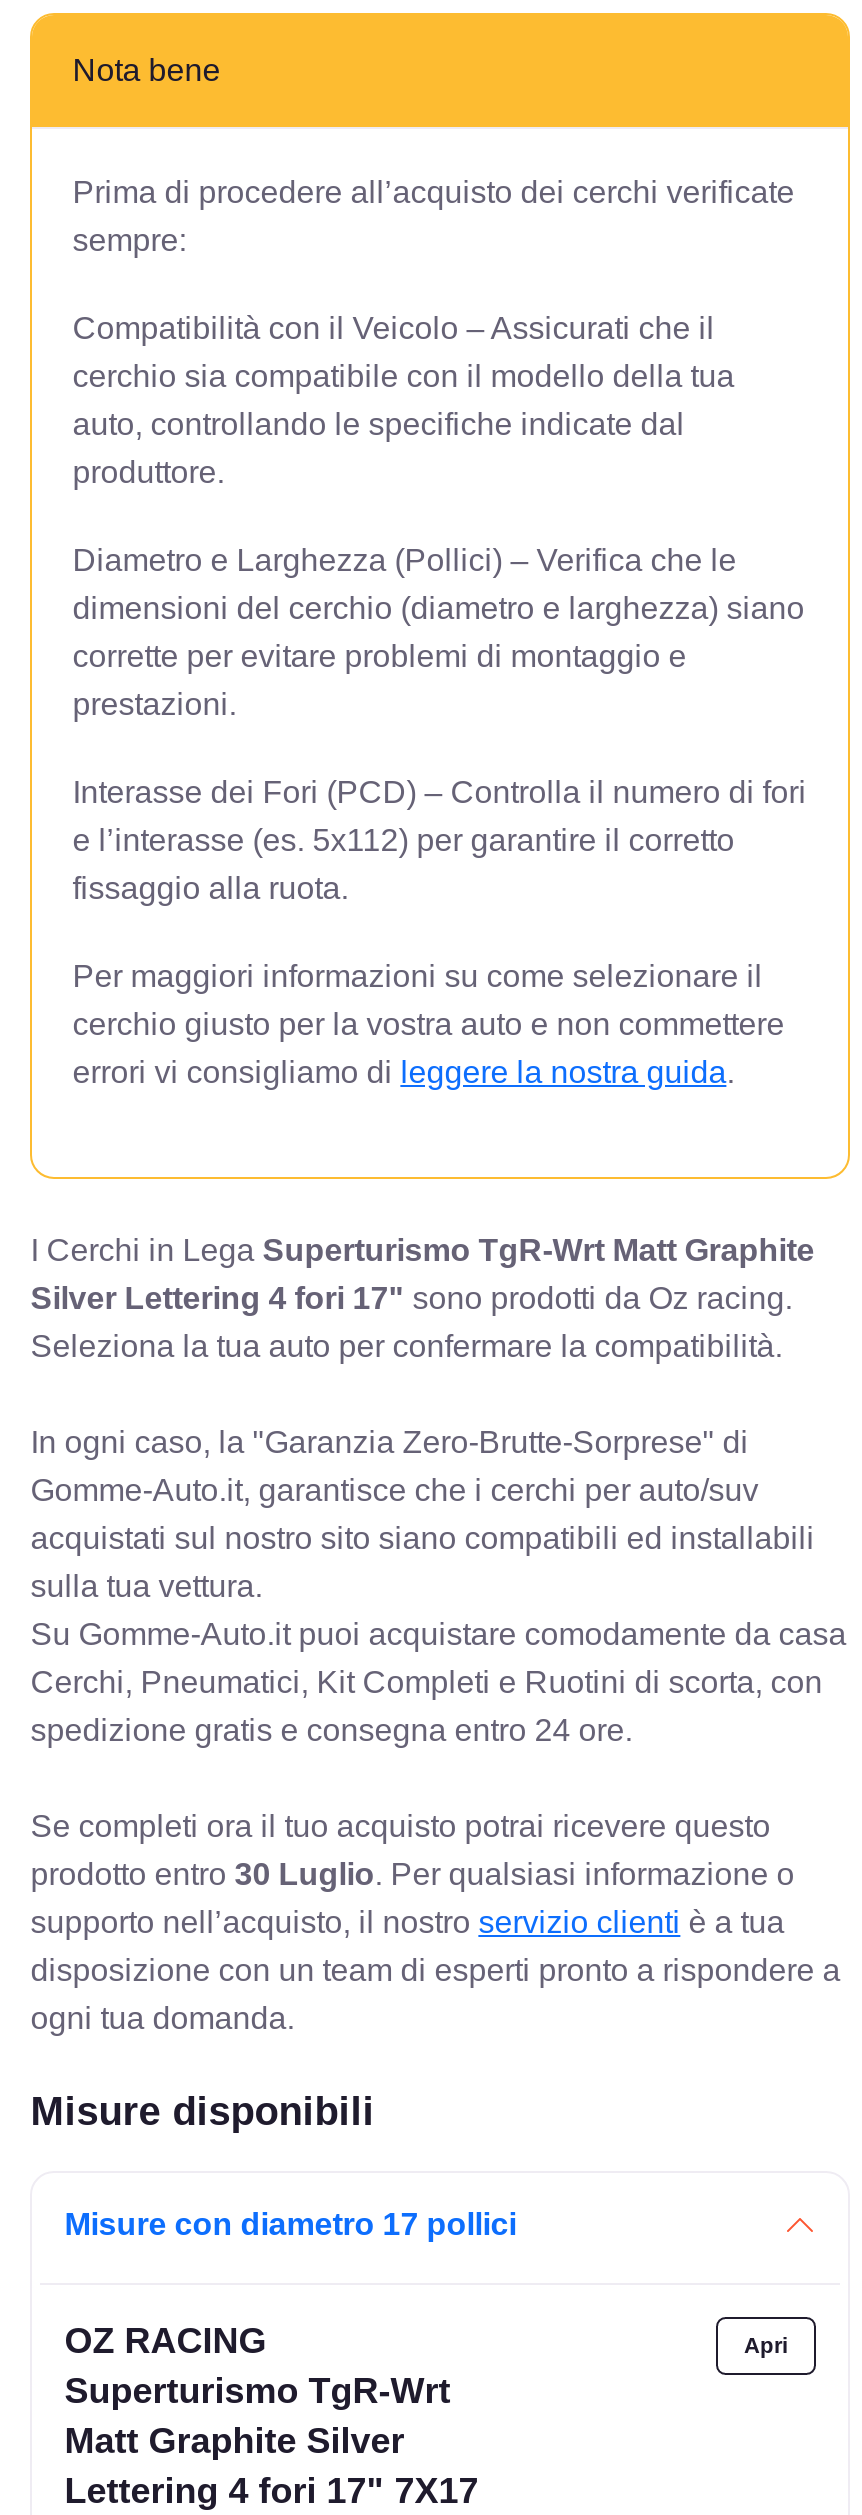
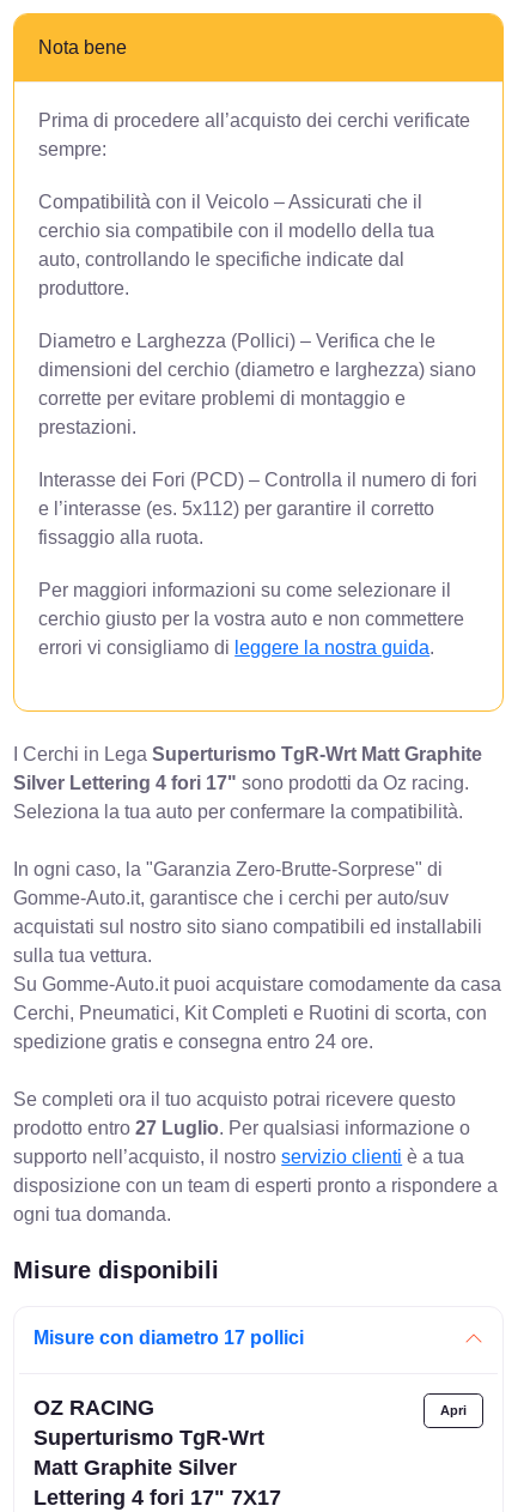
- prodotto entro 30 Luglio. Per qualsiasi informazione o
+ prodotto entro 27 Luglio. Per qualsiasi informazione o
